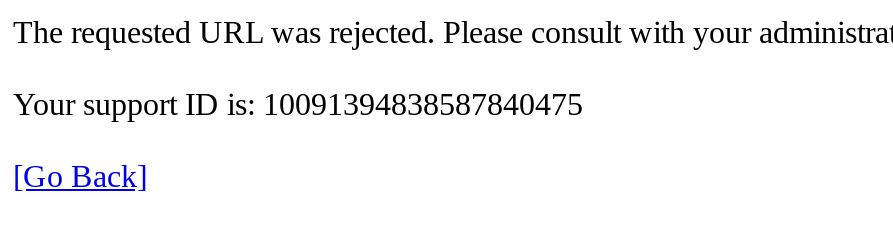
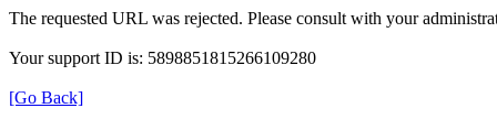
- Your support ID is: 10091394838587840475
+ Your support ID is: 5898851815266109280
